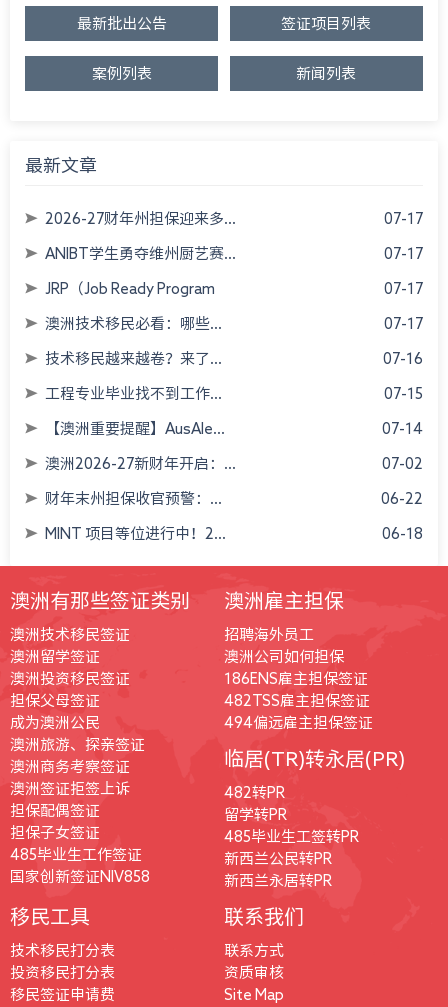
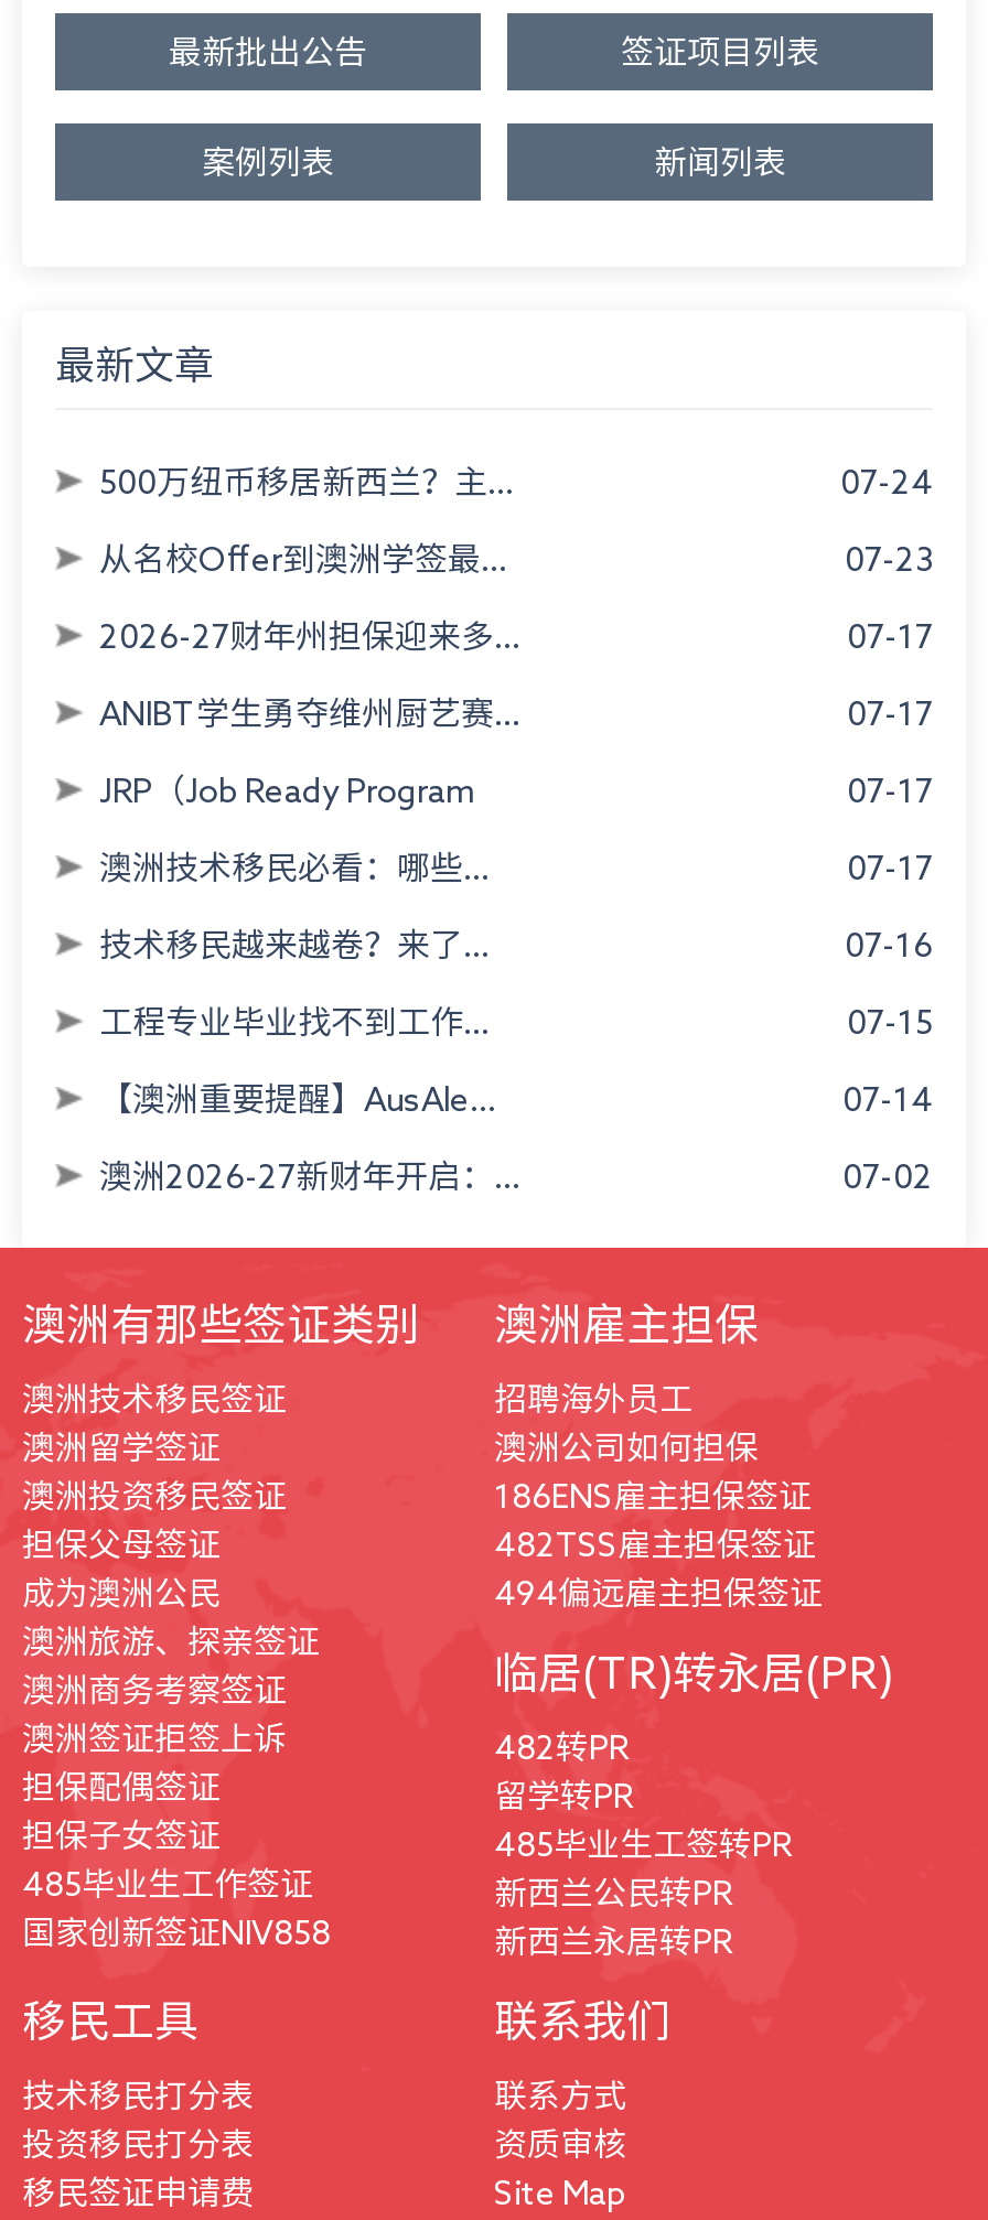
+ 500万纽币移居新西兰？主...
+ 07-24
+ 从名校Offer到澳洲学签最...
+ 07-23

moved down: 2026-27财年州担保迎来多... | 07-17 | ANIBT学生勇夺维州厨艺赛... | ... | 澳洲2026-27新财年开启：... | 07-02

- 财年末州担保收官预警：...
- 06-22
- MINT 项目等位进行中！2...
- 06-18
